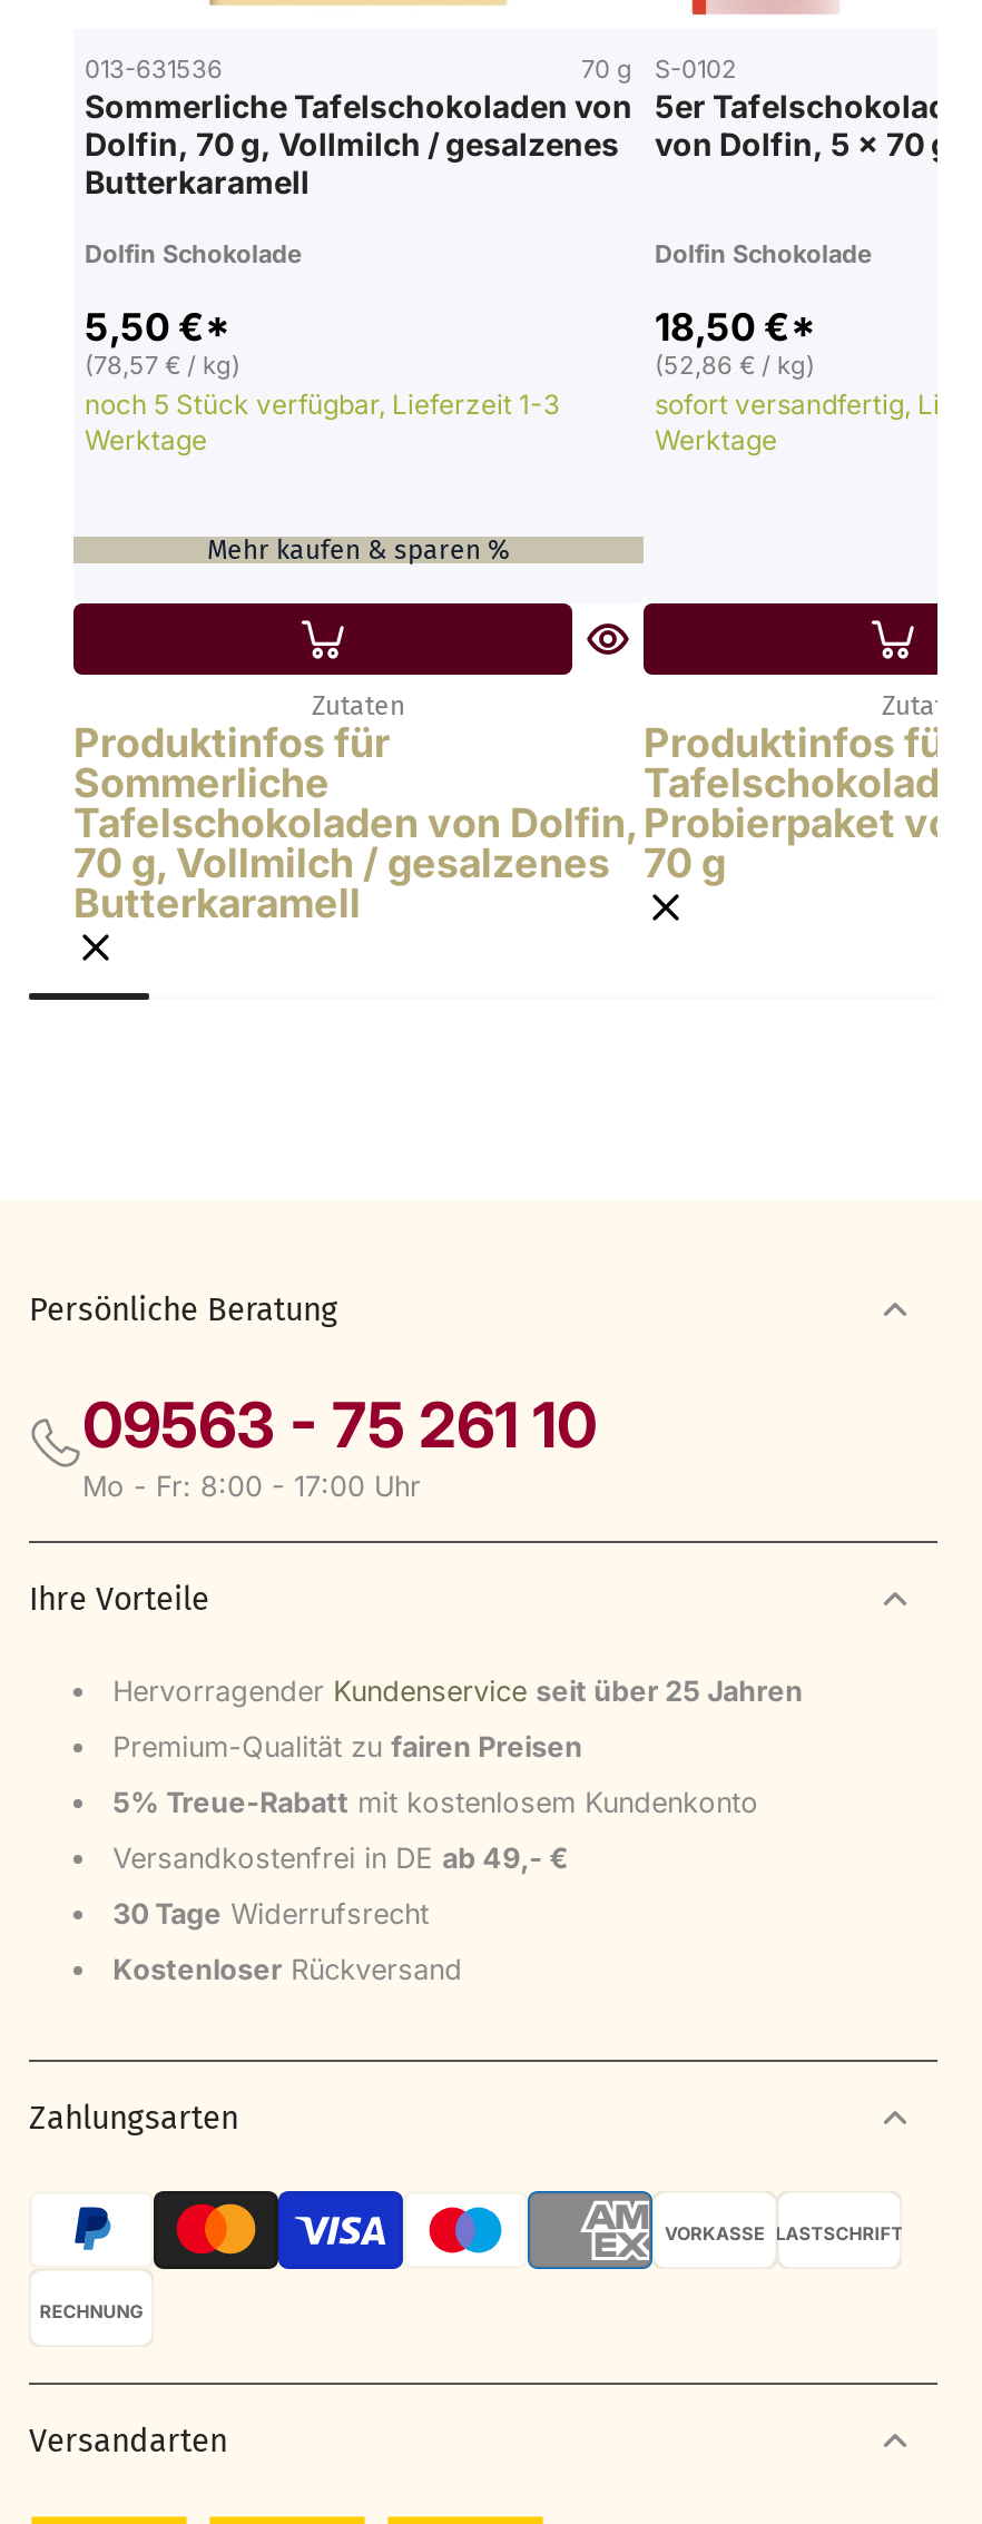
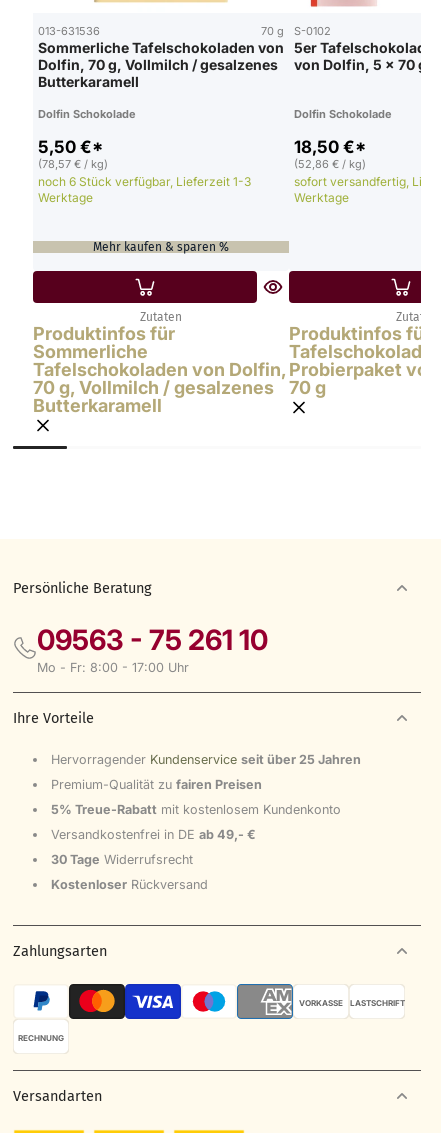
- noch 5 Stück verfügbar, Lieferzeit 1-3
+ noch 6 Stück verfügbar, Lieferzeit 1-3
